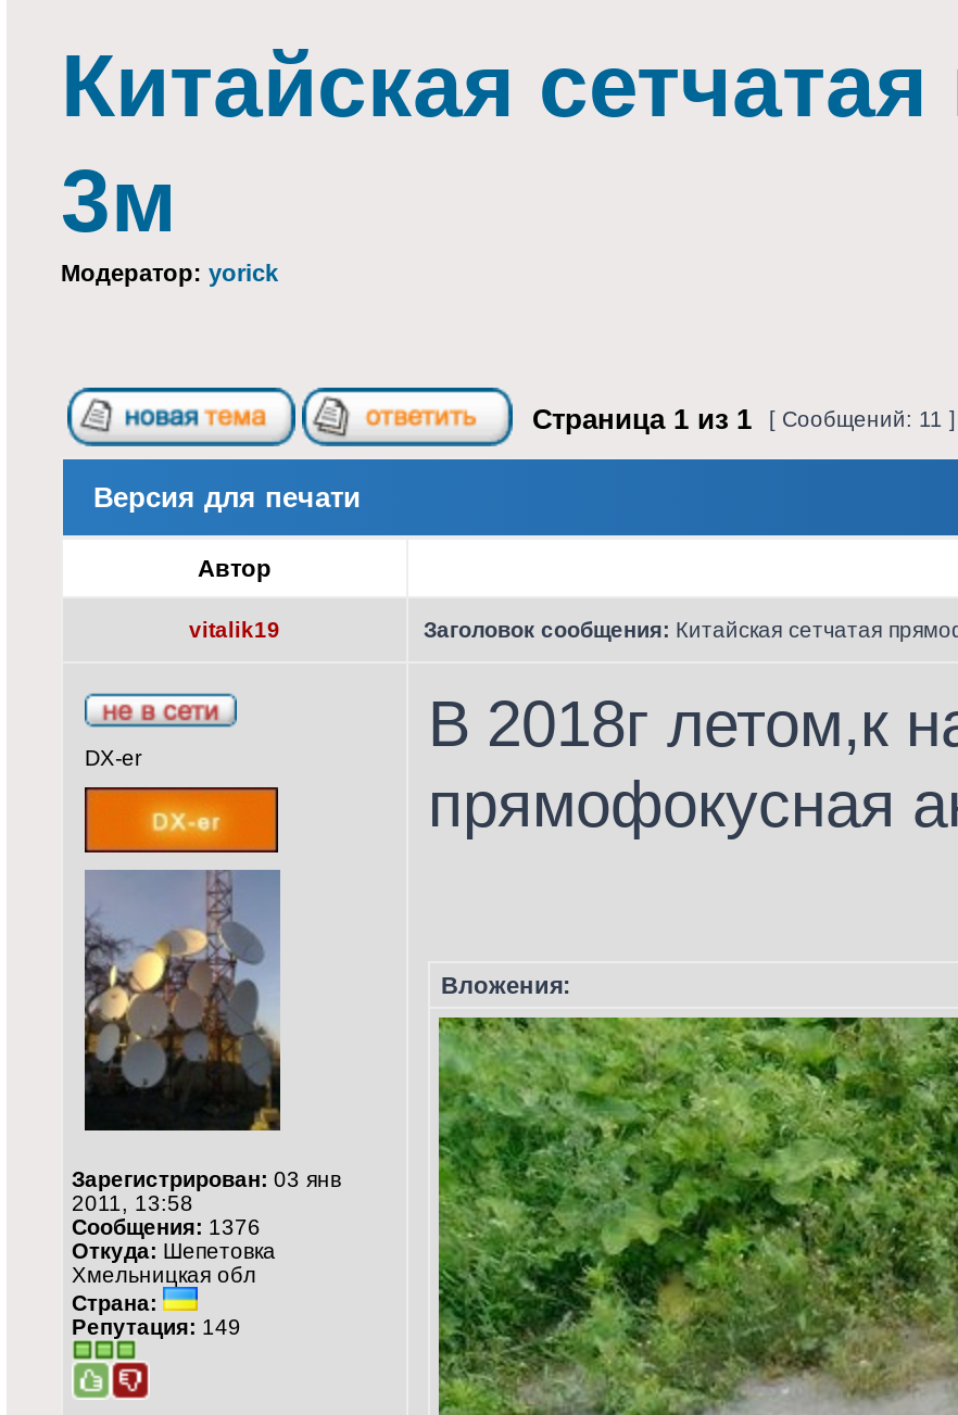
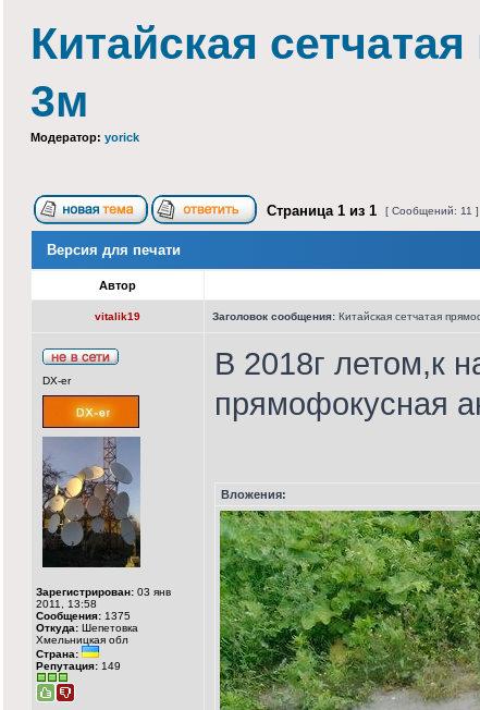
- Сообщения: 1376
+ Сообщения: 1375
